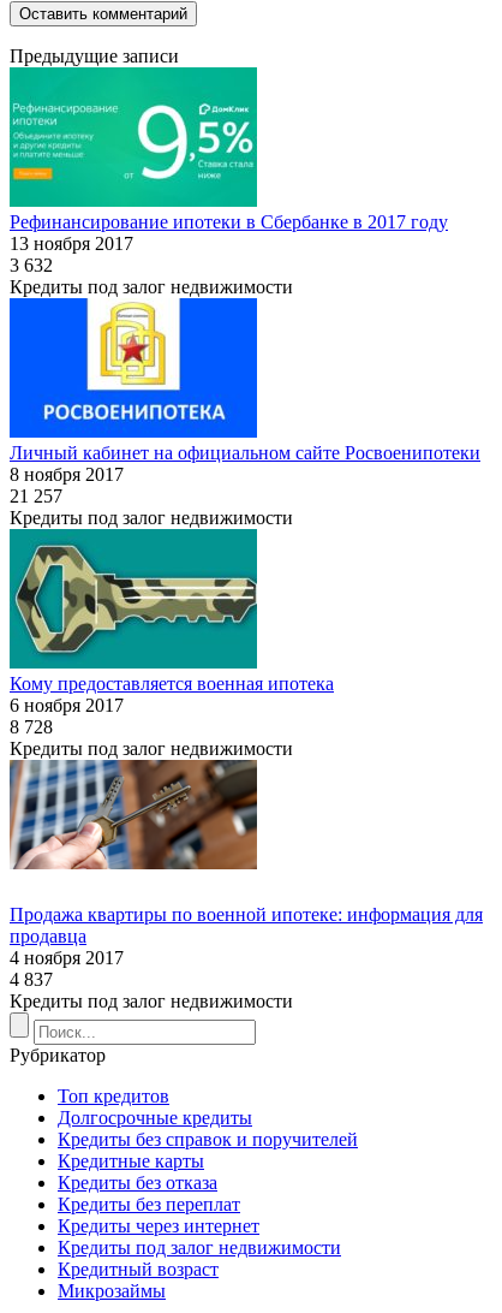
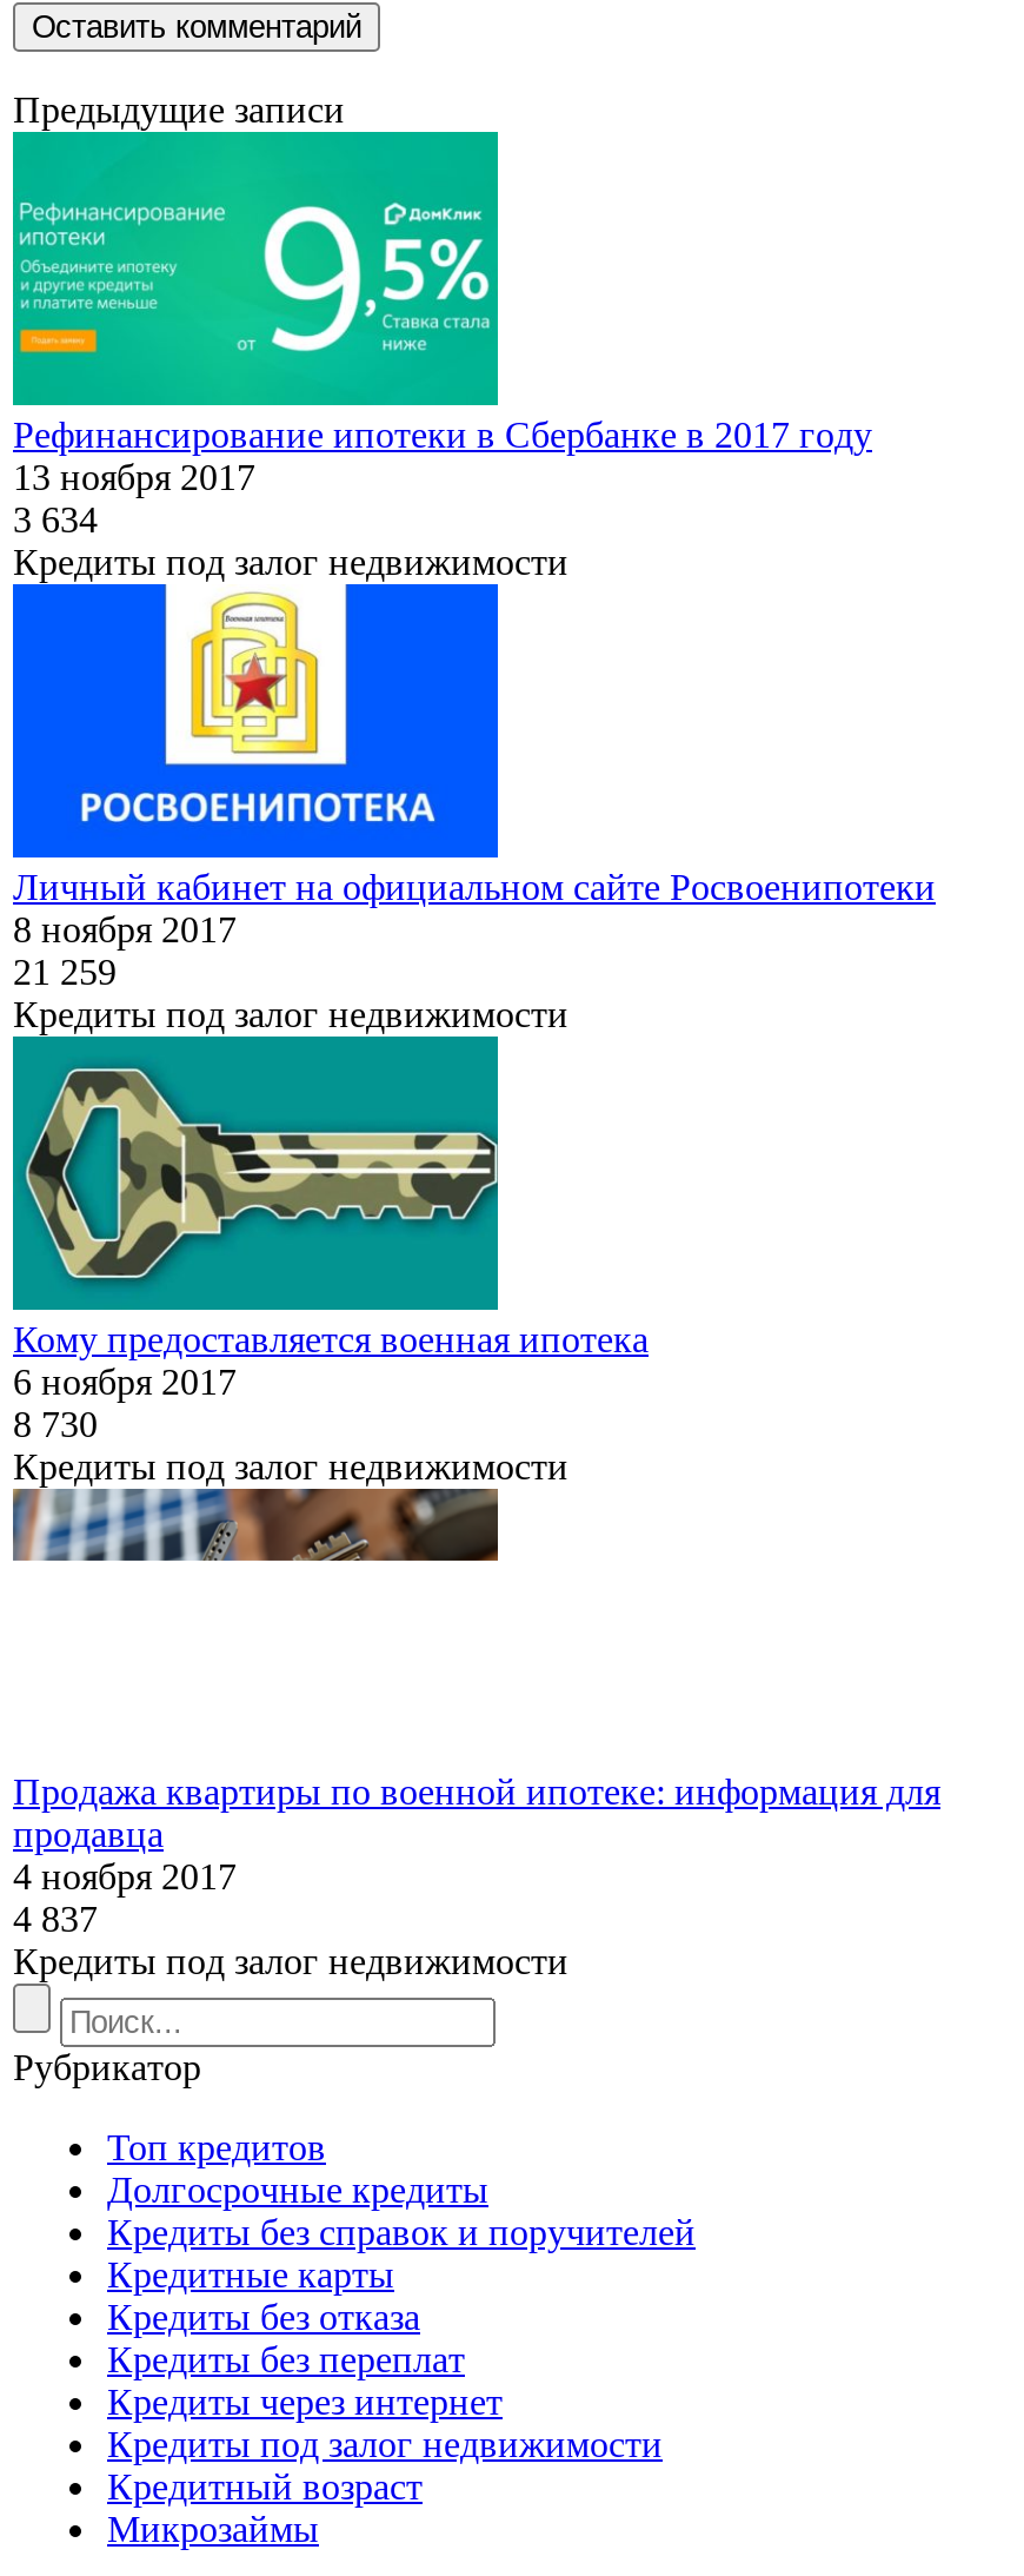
- 3 632
+ 3 634

- 21 257
+ 21 259

- 8 728
+ 8 730

- [image]
